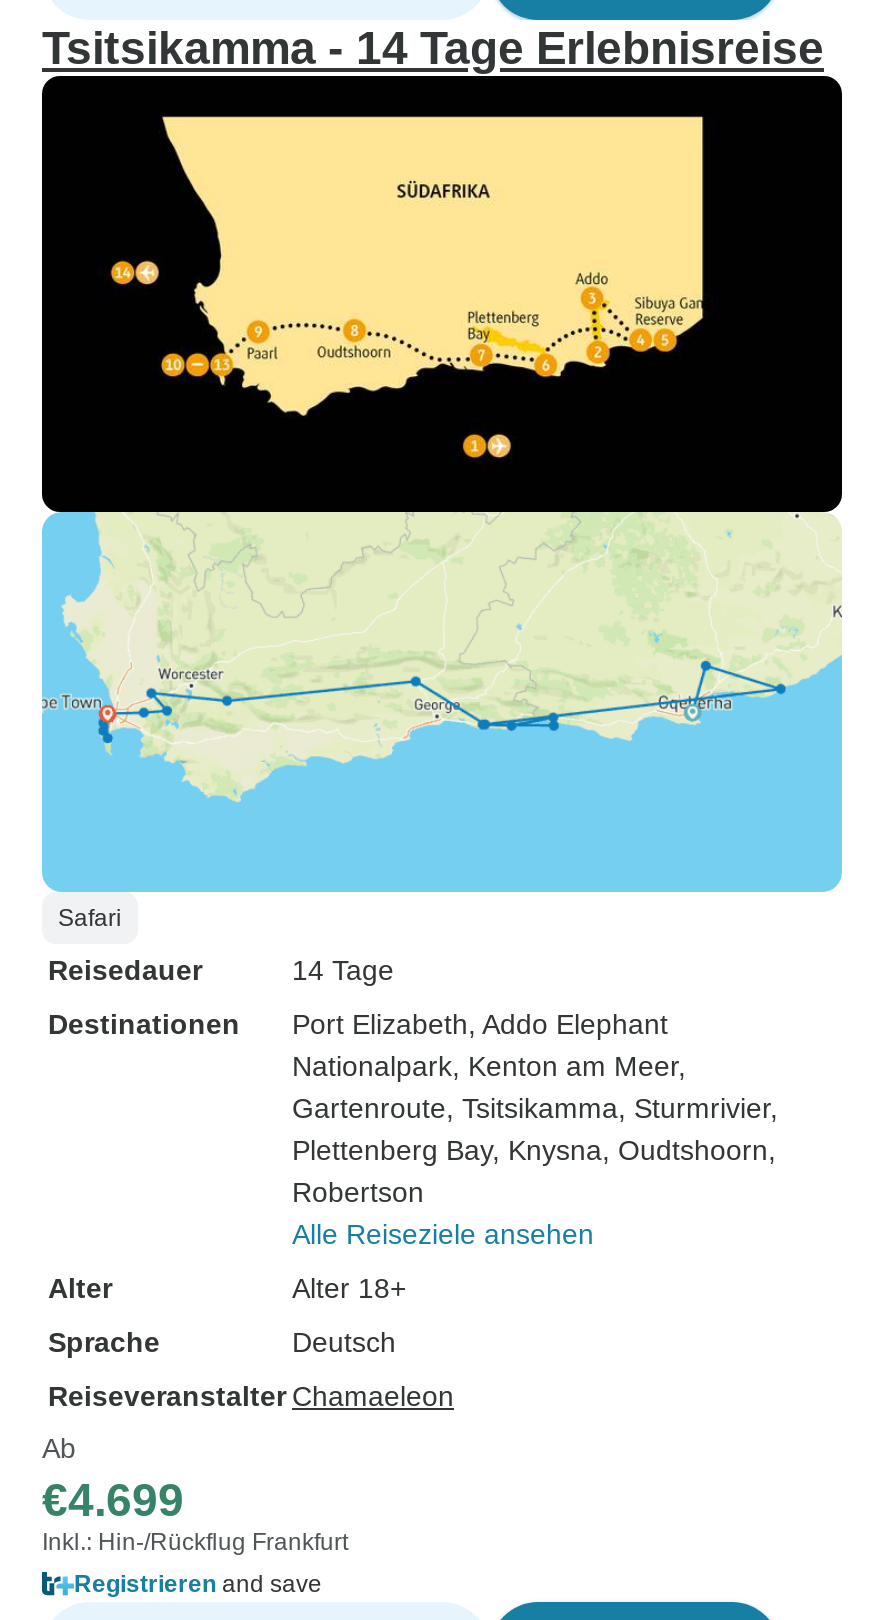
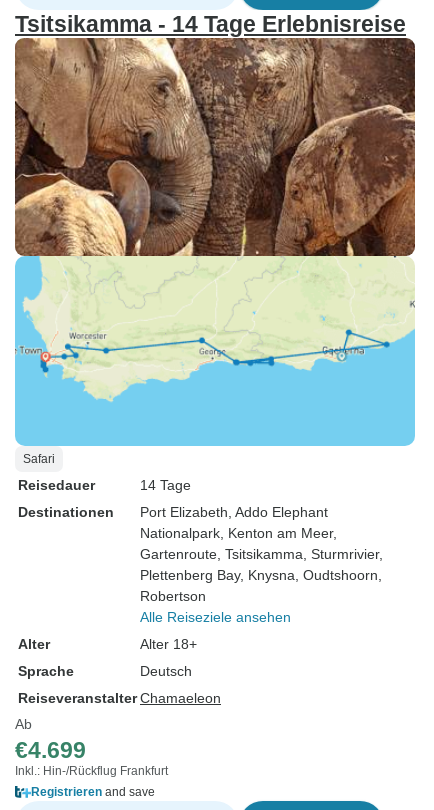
- [image]
+ [image]
